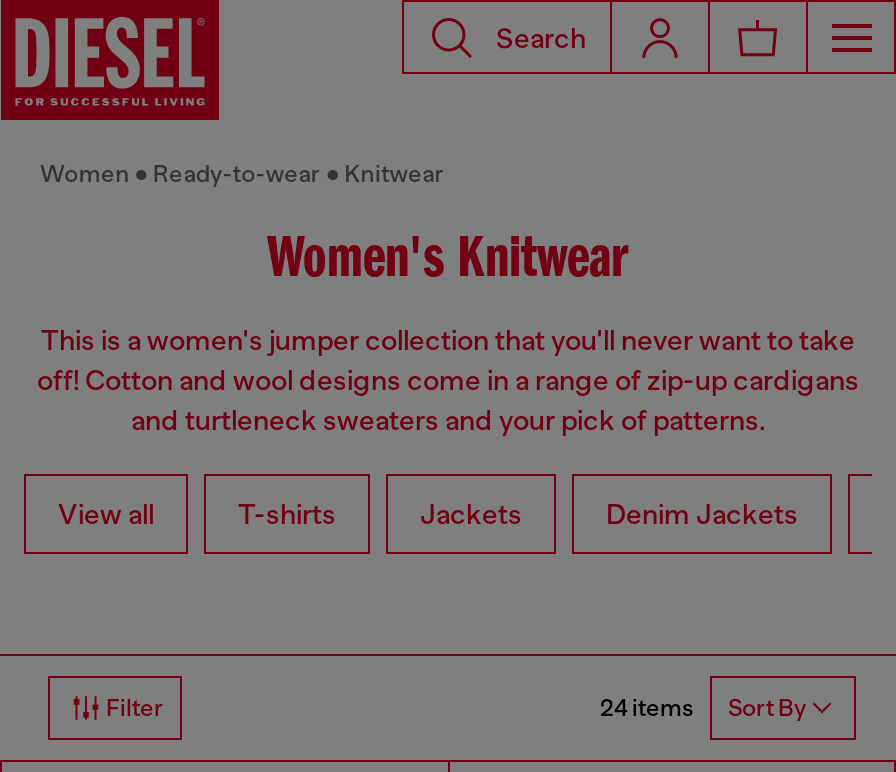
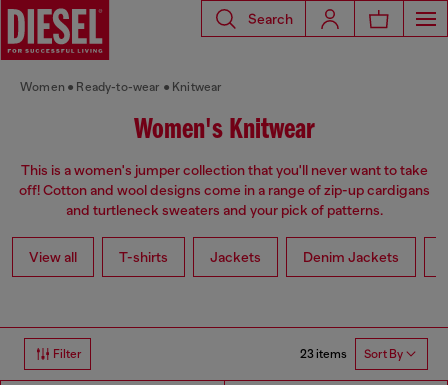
- 24 items Sort By
+ 23 items Sort By
